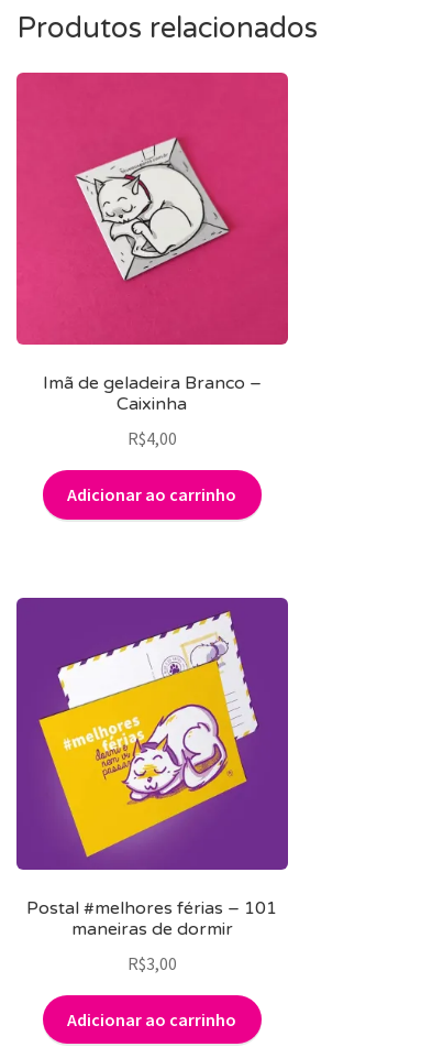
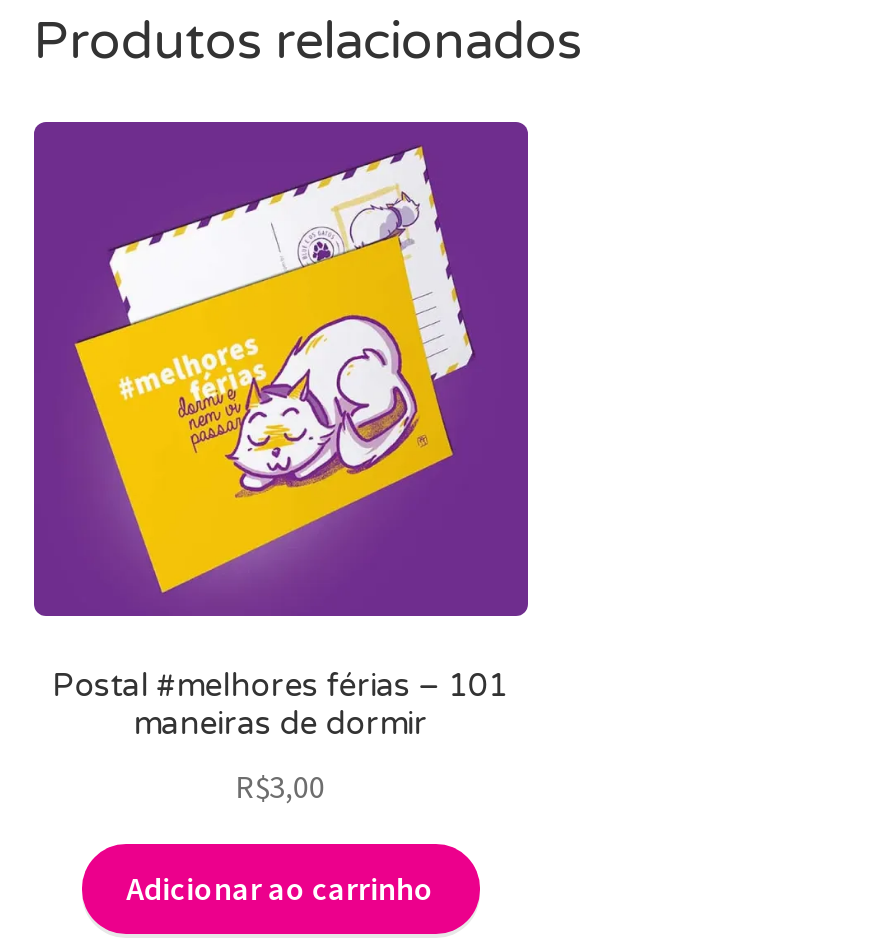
- [image]
- Imã de geladeira Branco –
- Caixinha
- R$4,00
- Adicionar ao carrinho
